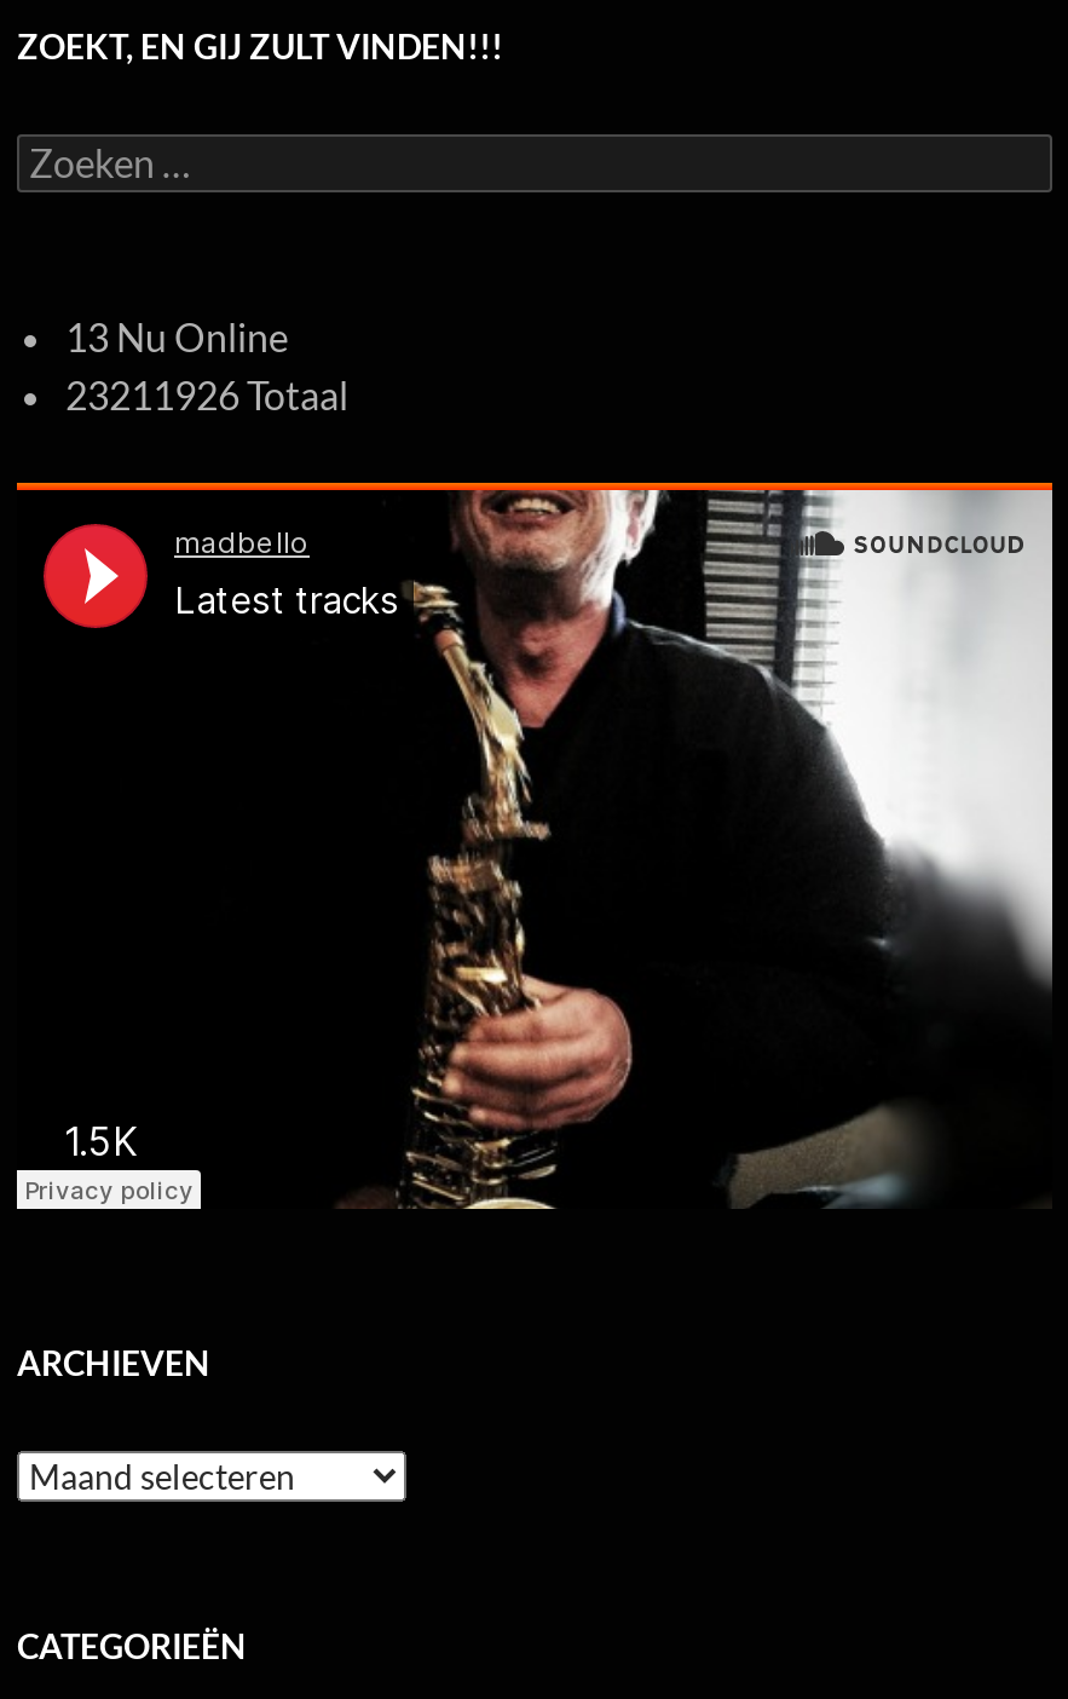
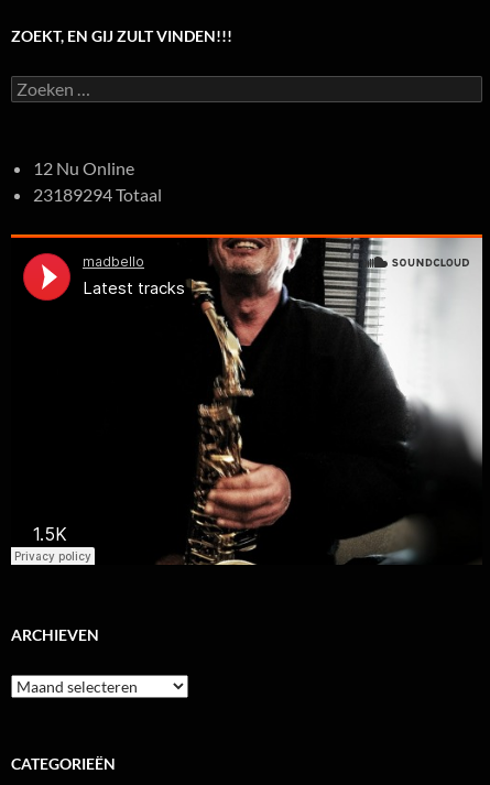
- 13 Nu Online
+ 12 Nu Online

- 23211926 Totaal
+ 23189294 Totaal
